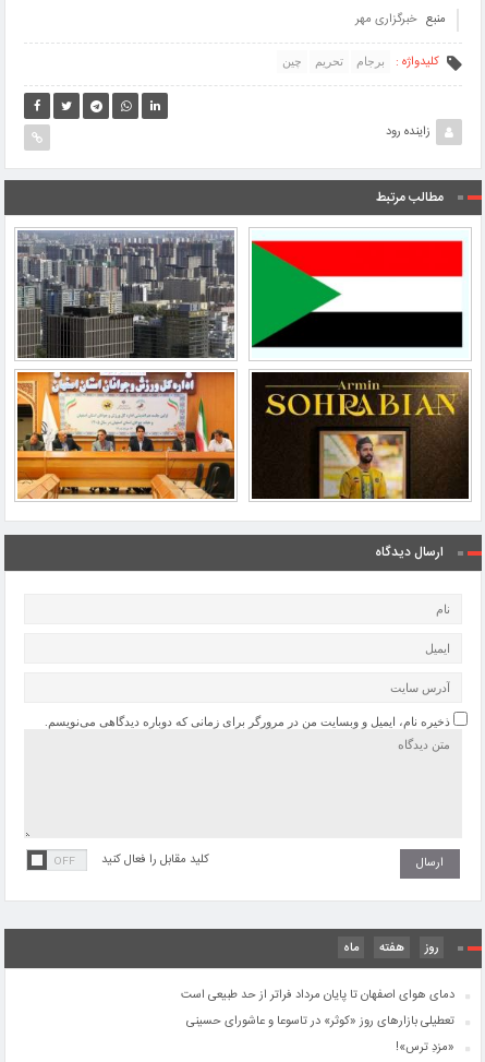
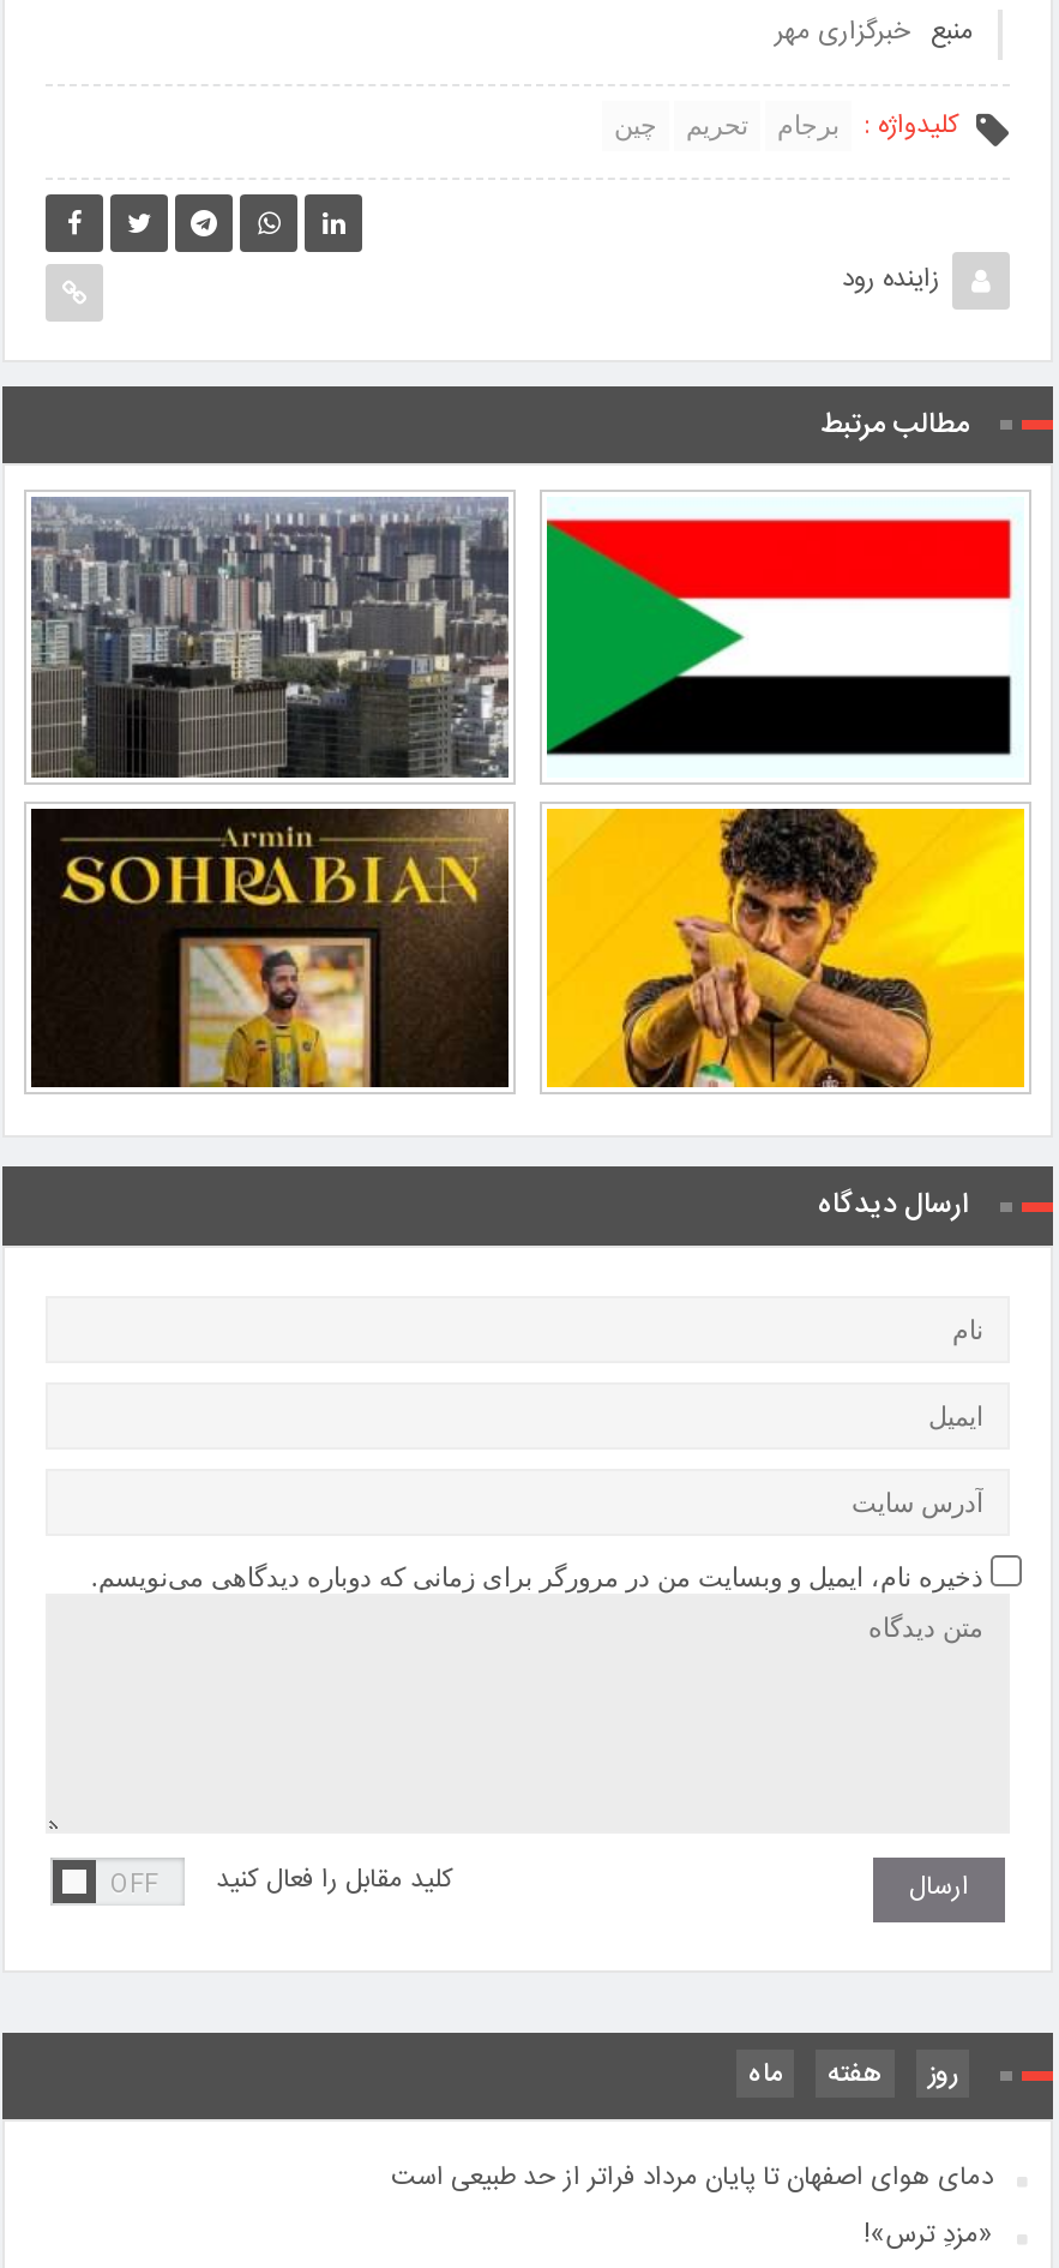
- [image]
+ [image]

- [image]
+ [image]

- تعطیلی بازارهای روز «کوثر» در تاسوعا و عاشورای حسینی
